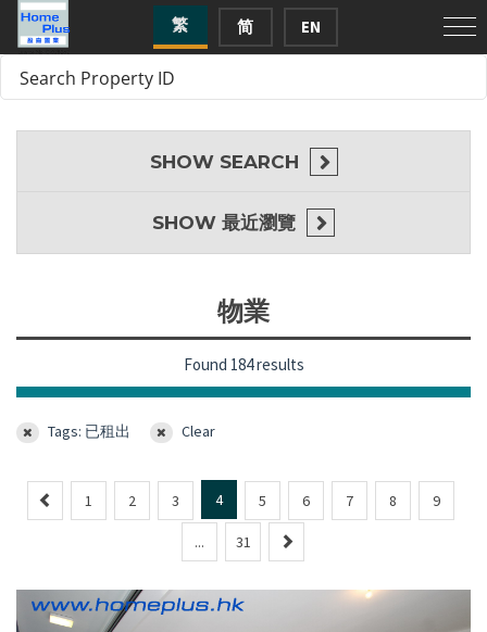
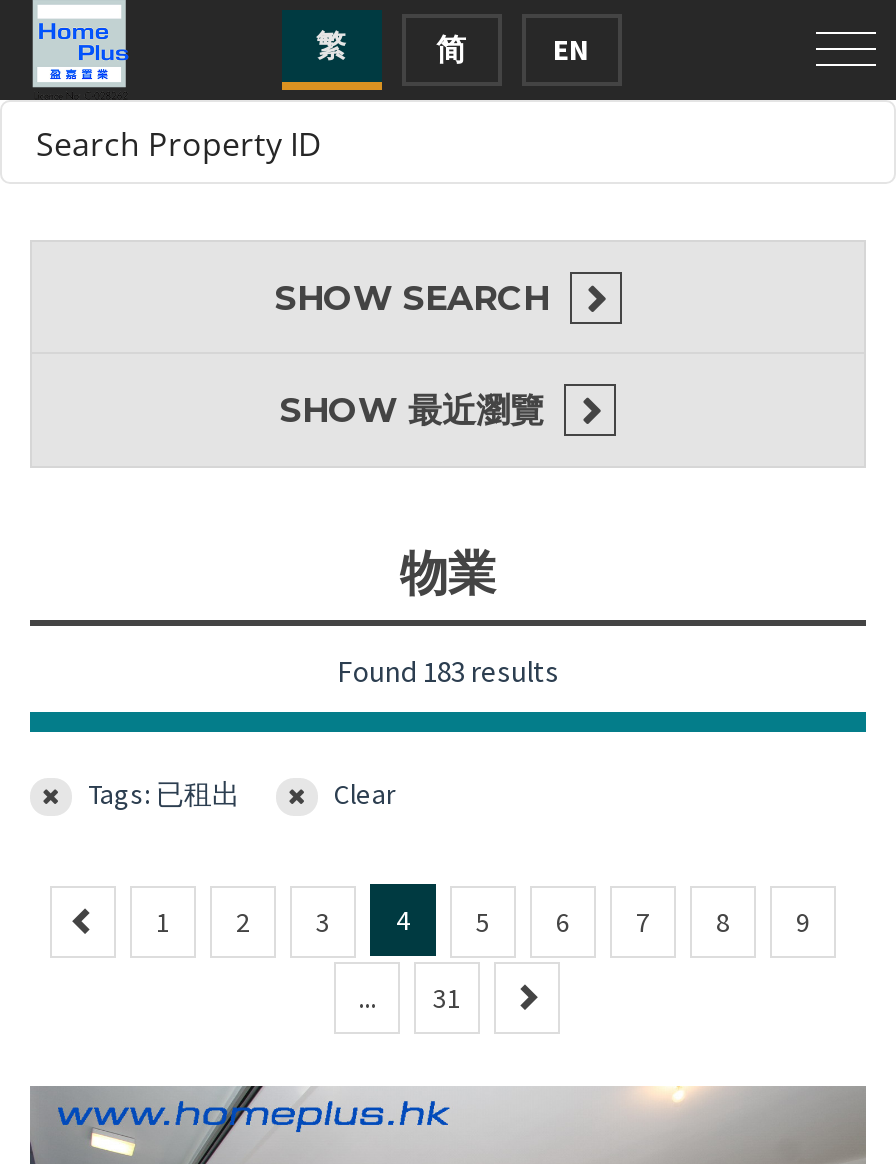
- Found 184 results
+ Found 183 results
